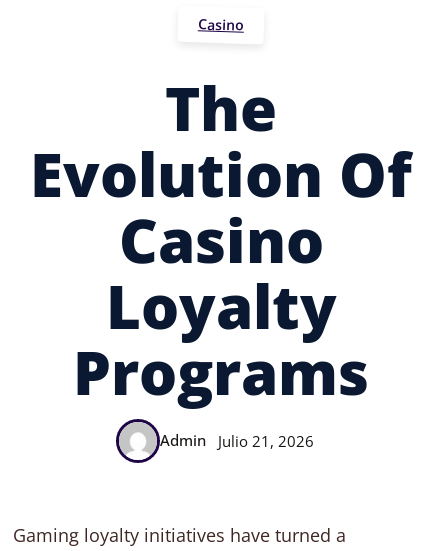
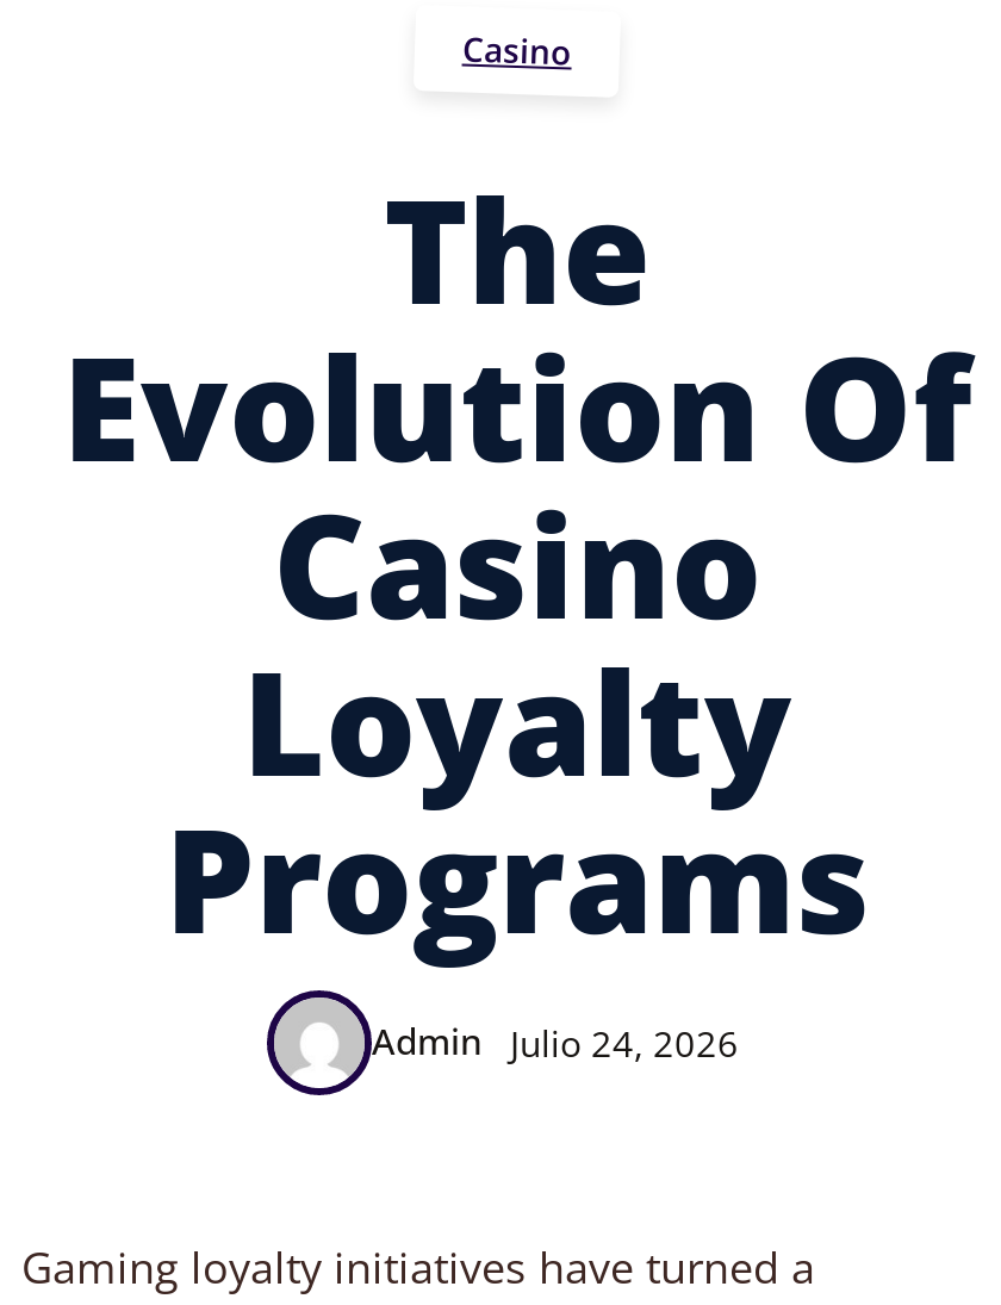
- Admin Julio 21, 2026
+ Admin Julio 24, 2026
